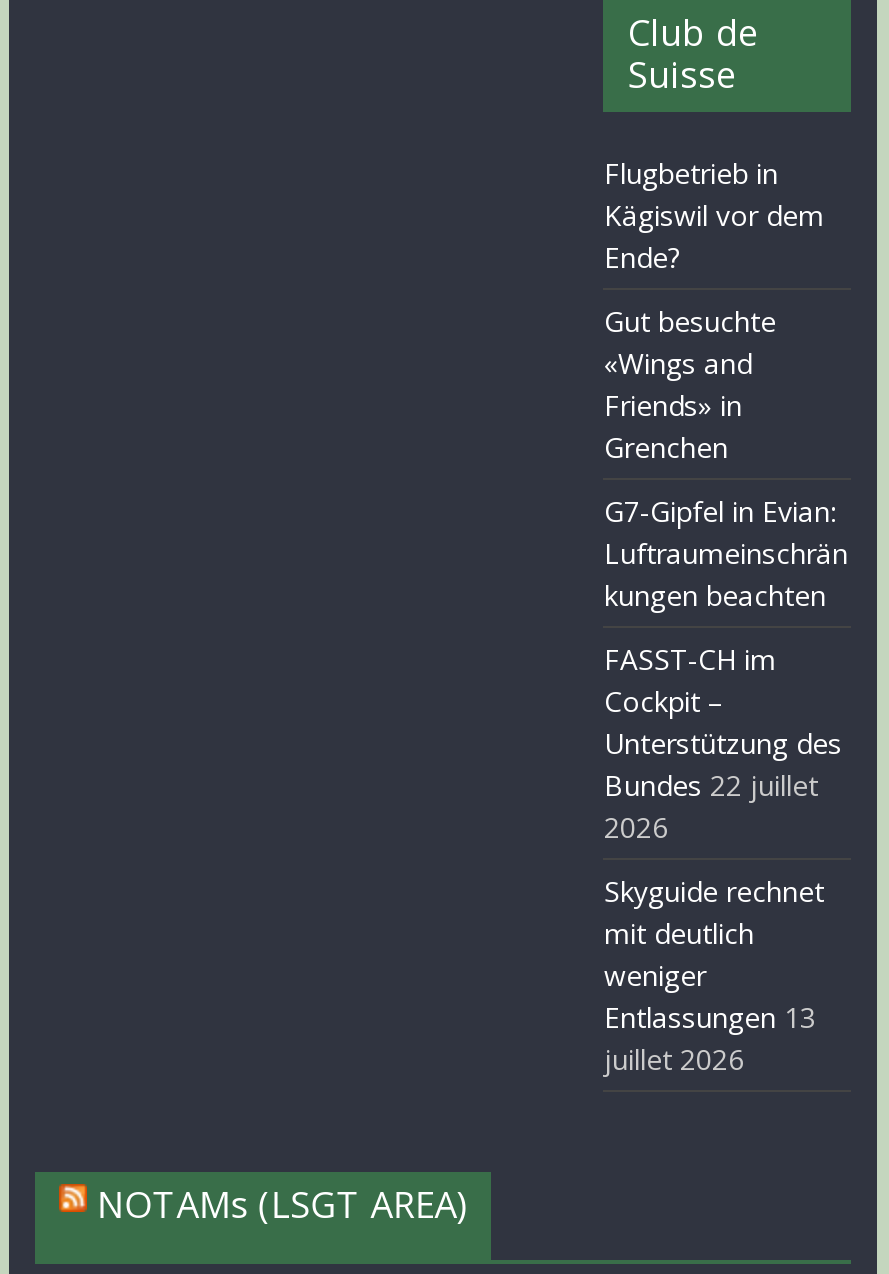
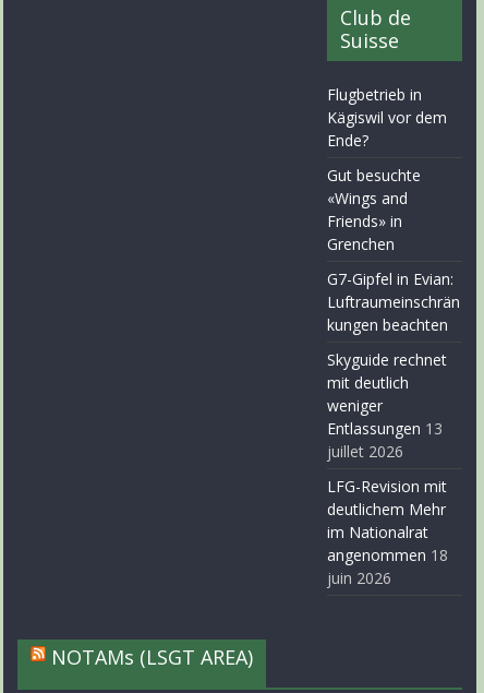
- FASST-CH im
- Cockpit –
- Unterstützung des
- Bundes 22 juillet
- 2026

moved up: Skyguide rechnet | mit deutlich | weniger | Entlassungen 13 | juillet 2026

+ LFG-Revision mit
+ deutlichem Mehr
+ im Nationalrat
+ angenommen 18
+ juin 2026
